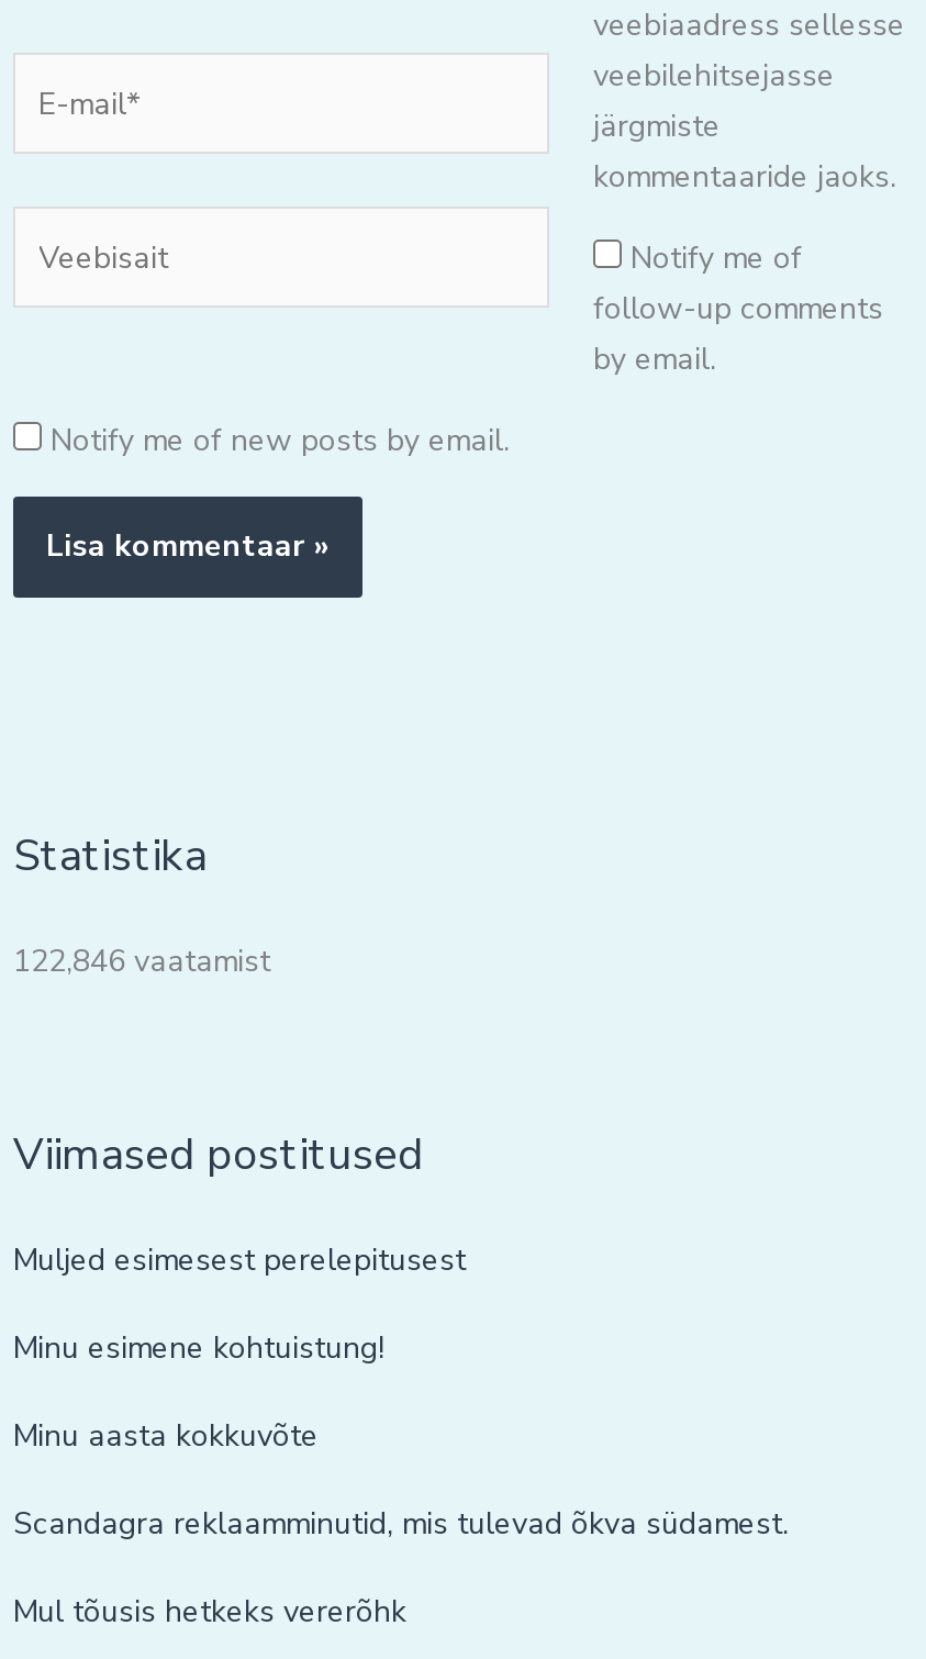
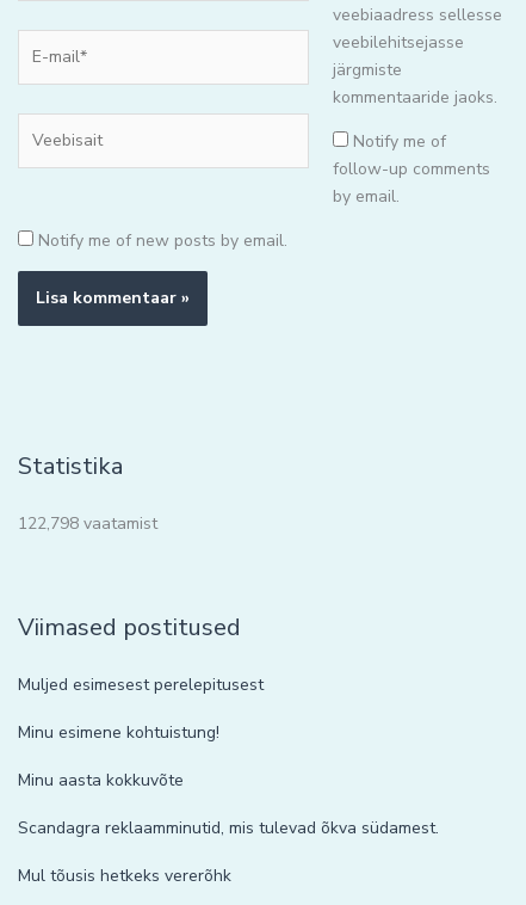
- 122,846 vaatamist
+ 122,798 vaatamist
